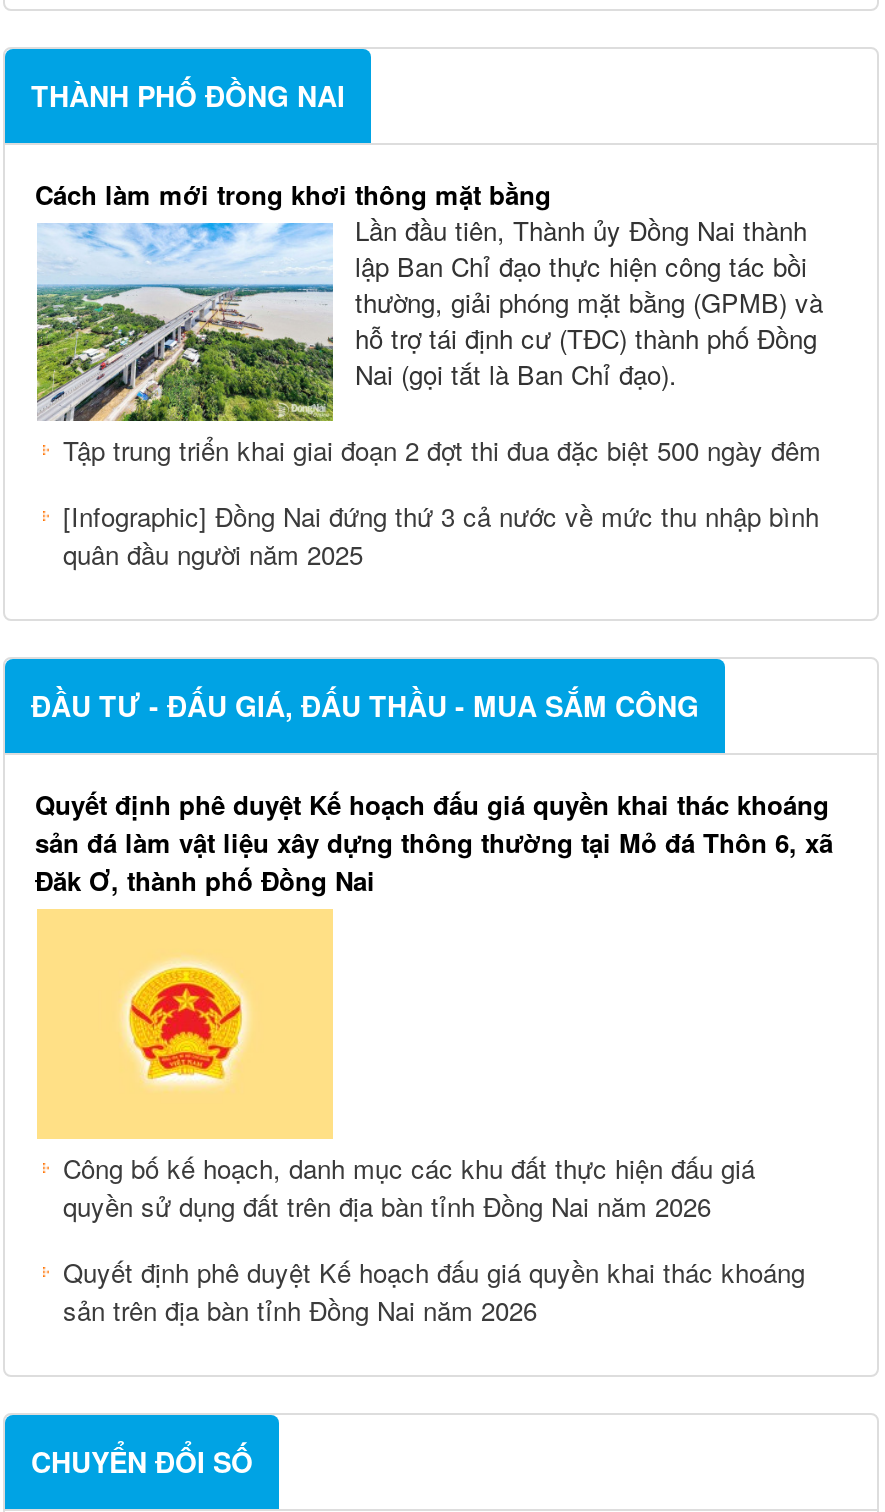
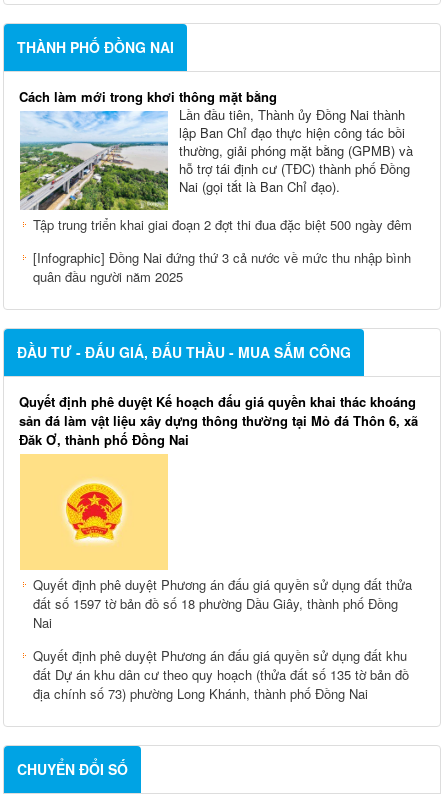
- Công bố kế hoạch, danh mục các khu đất thực hiện đấu giá
- quyền sử dụng đất trên địa bàn tỉnh Đồng Nai năm 2026
+ Quyết định phê duyệt Phương án đấu giá quyền sử dụng đất thửa
+ đất số 1597 tờ bản đồ số 18 phường Dầu Giây, thành phố Đồng
+ Nai

- Quyết định phê duyệt Kế hoạch đấu giá quyền khai thác khoáng
- sản trên địa bàn tỉnh Đồng Nai năm 2026
+ Quyết định phê duyệt Phương án đấu giá quyền sử dụng đất khu
+ đất Dự án khu dân cư theo quy hoạch (thửa đất số 135 tờ bản đồ
+ địa chính số 73) phường Long Khánh, thành phố Đồng Nai
